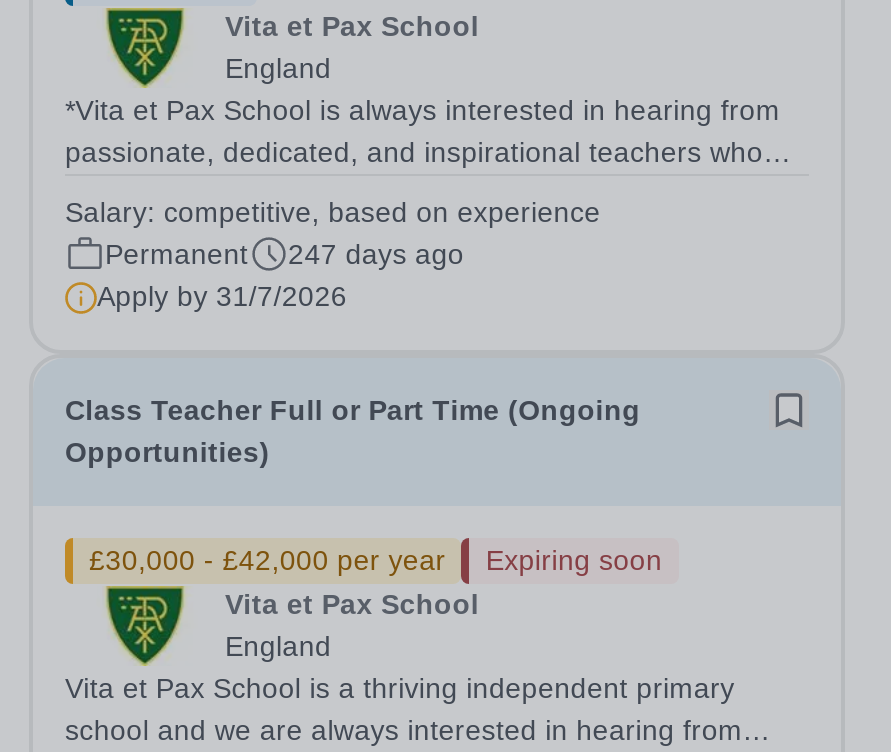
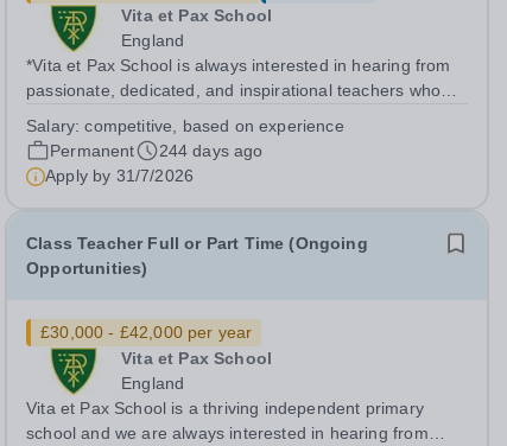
- Permanent 247 days ago
+ Permanent 244 days ago

- Expiring soon
